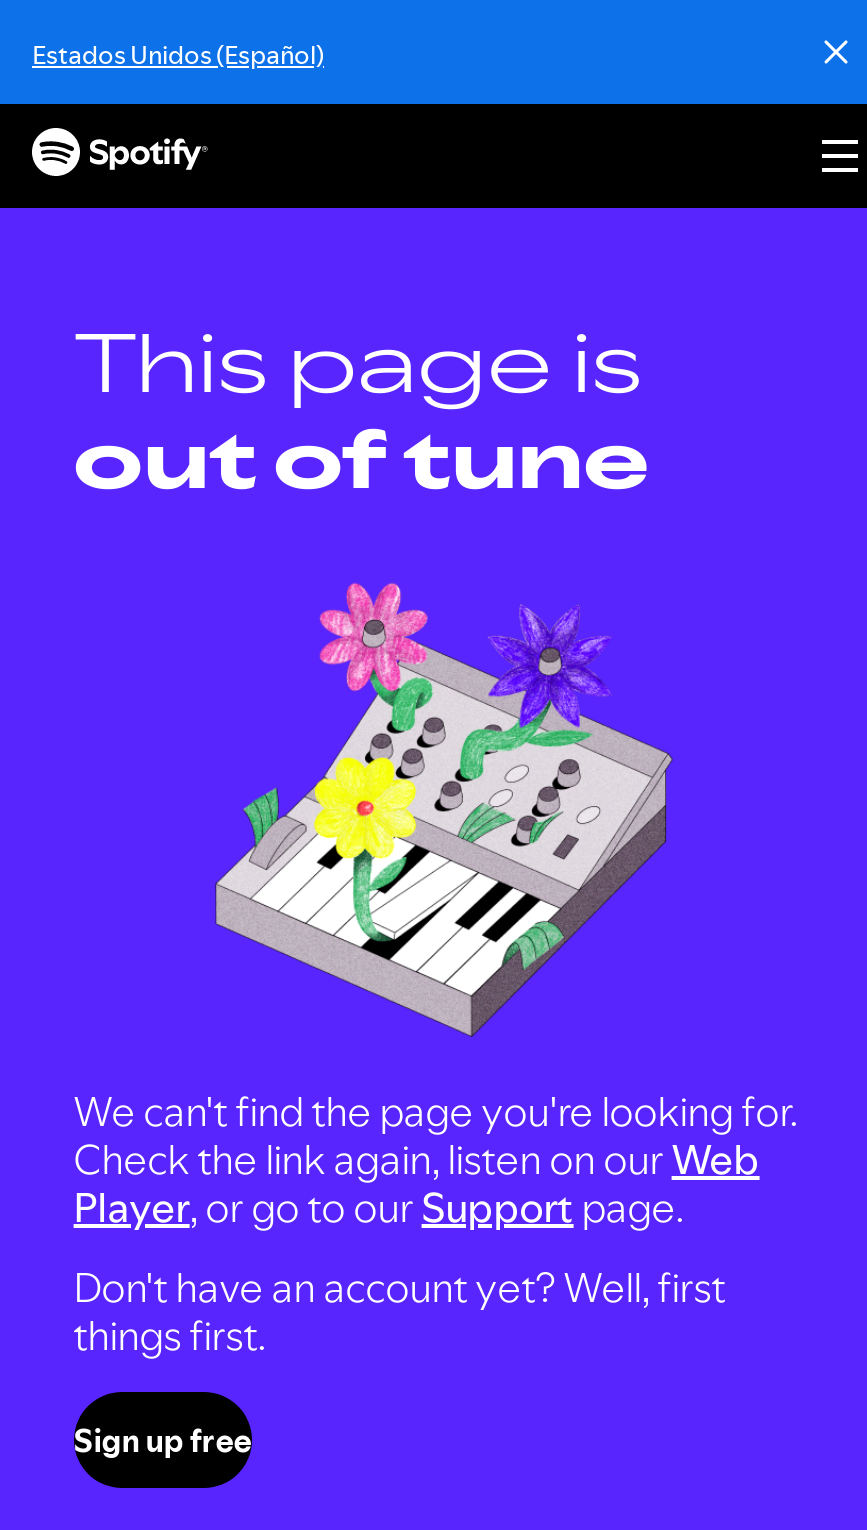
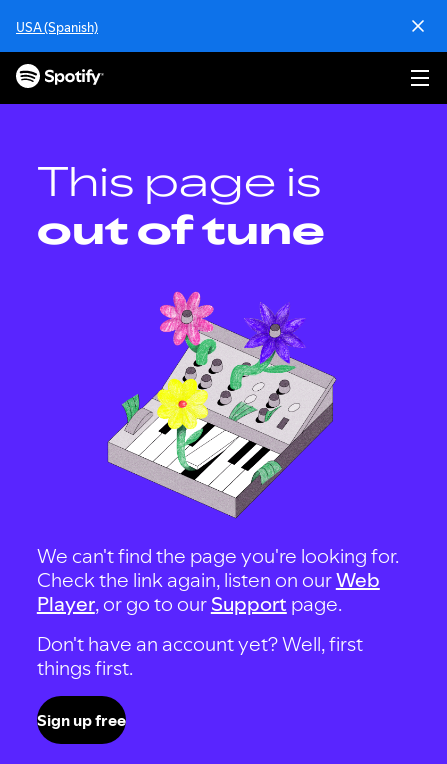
- Estados Unidos (Español)
+ USA (Spanish)
